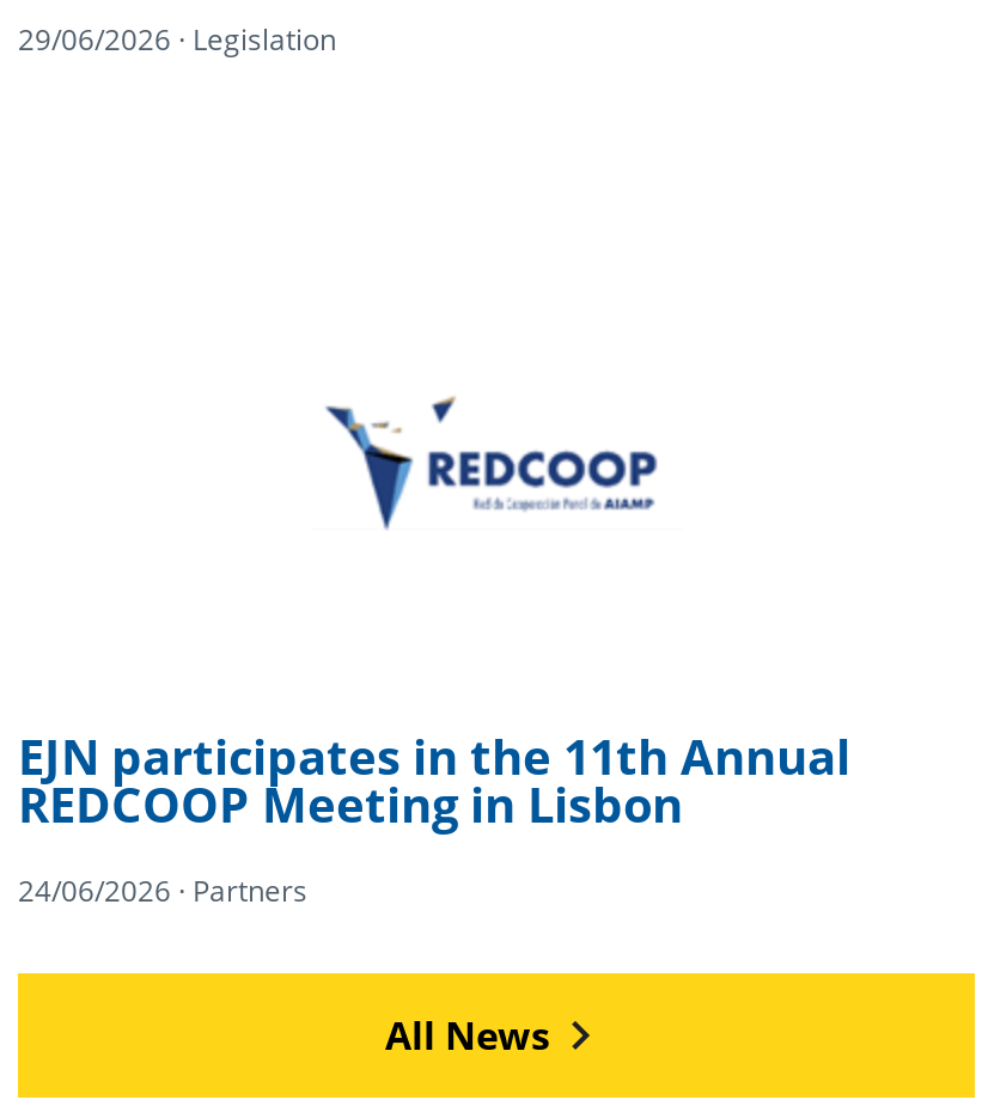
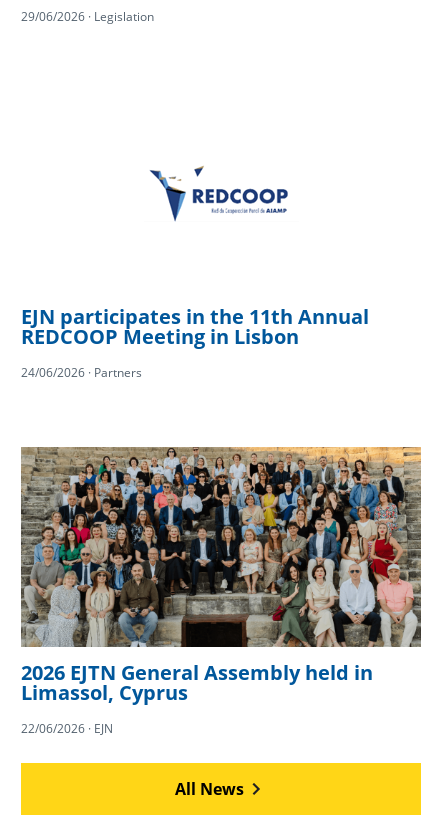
+ [image]
+ 2026 EJTN General Assembly held in
+ Limassol, Cyprus
+ 22/06/2026 · EJN
